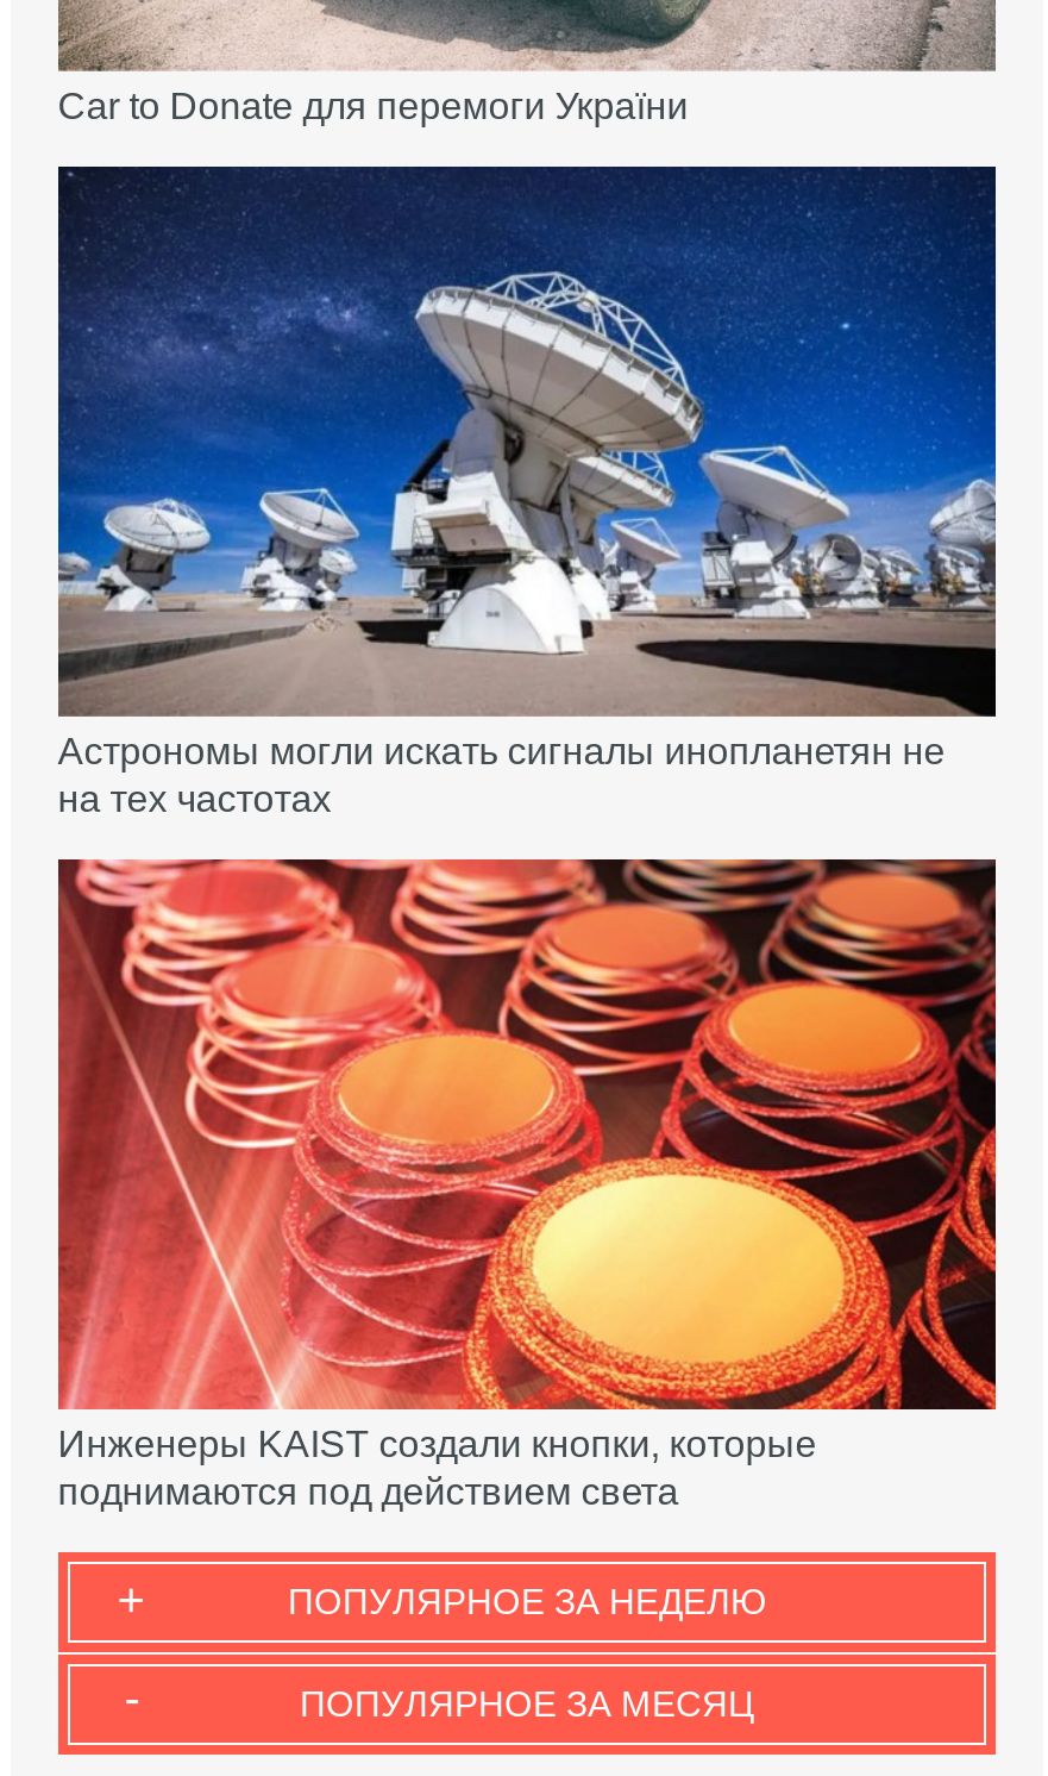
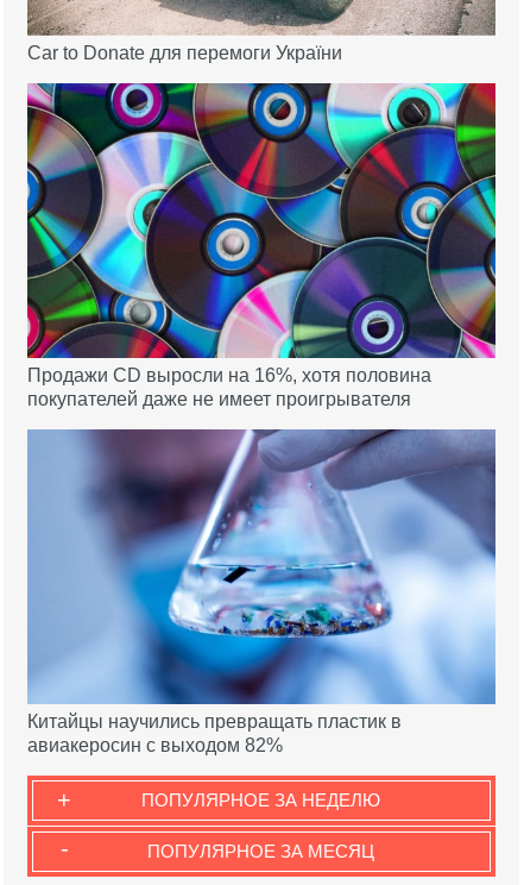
- [image]
- Астрономы могли искать сигналы инопланетян не
- на тех частотах
+ [image]
+ Продажи CD выросли на 16%, хотя половина
+ покупателей даже не имеет проигрывателя

- [image]
- Инженеры KAIST создали кнопки, которые
- поднимаются под действием света
+ [image]
+ Китайцы научились превращать пластик в
+ авиакеросин с выходом 82%
